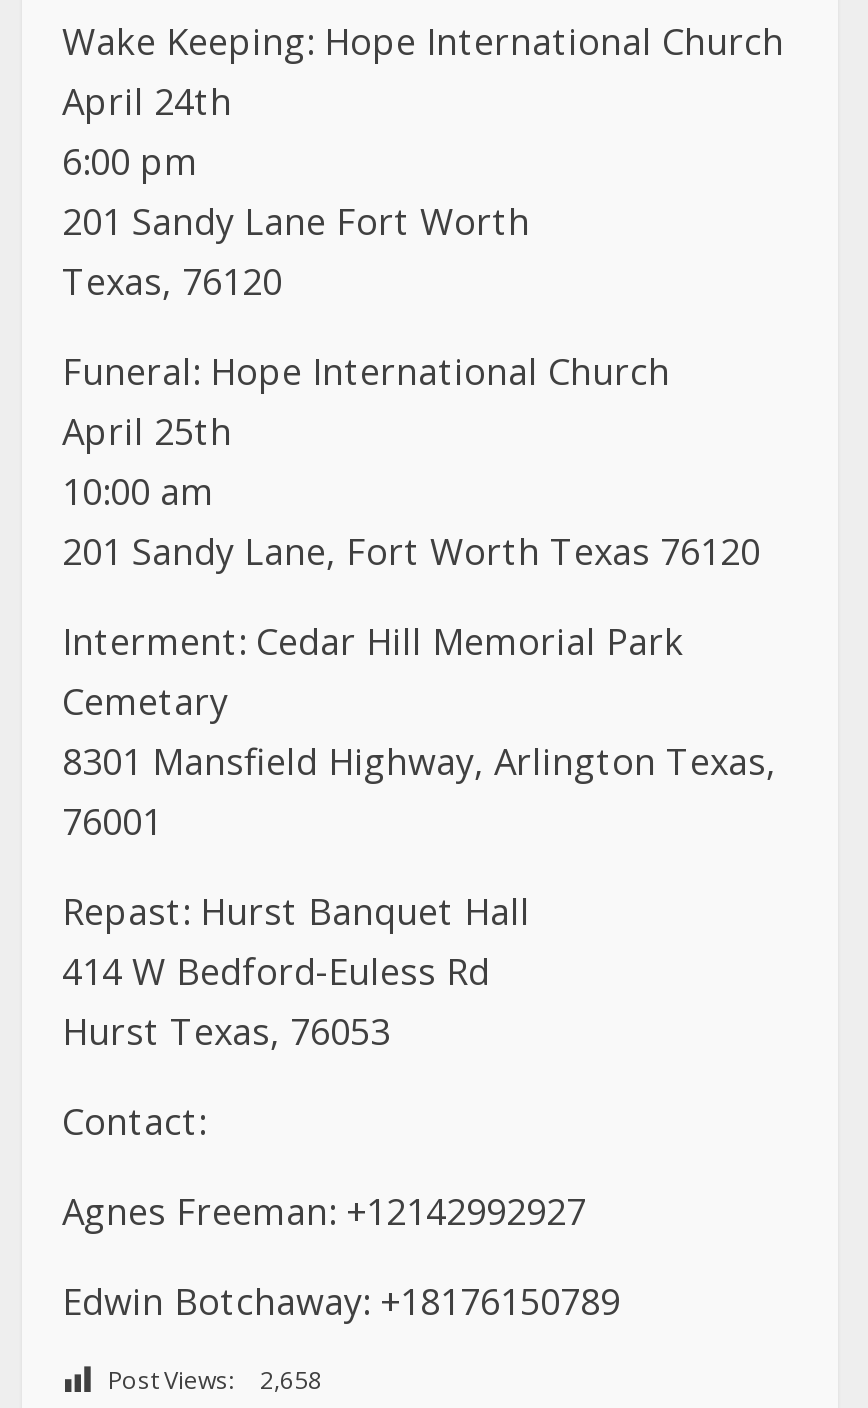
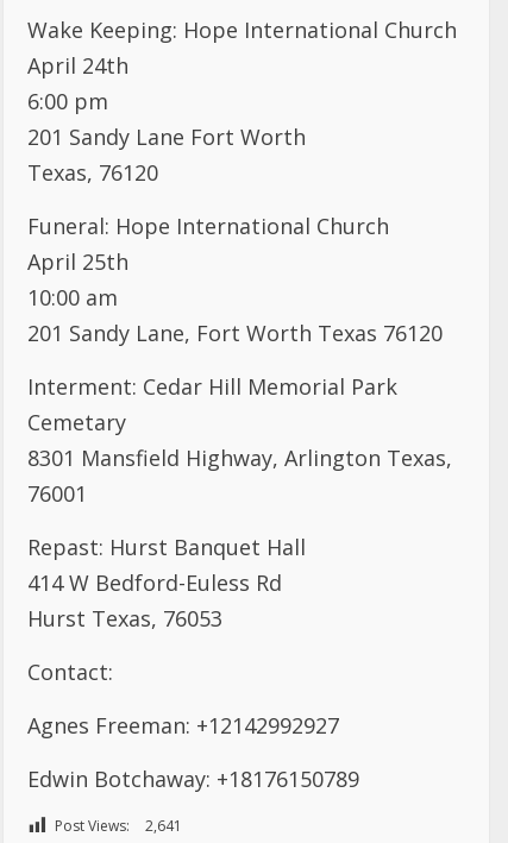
- Post Views: 2,658
+ Post Views: 2,641
